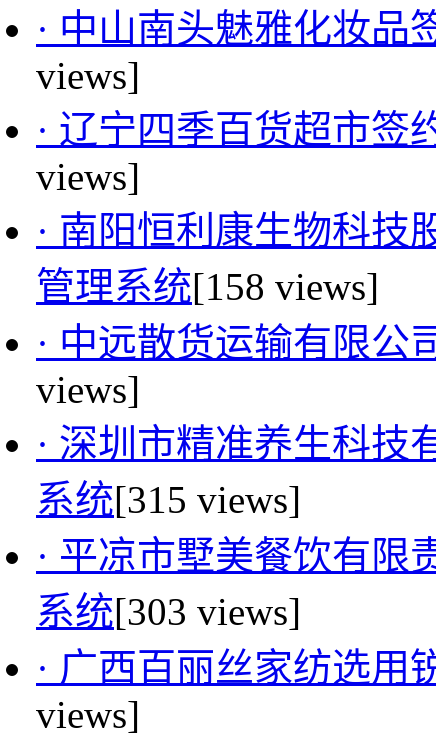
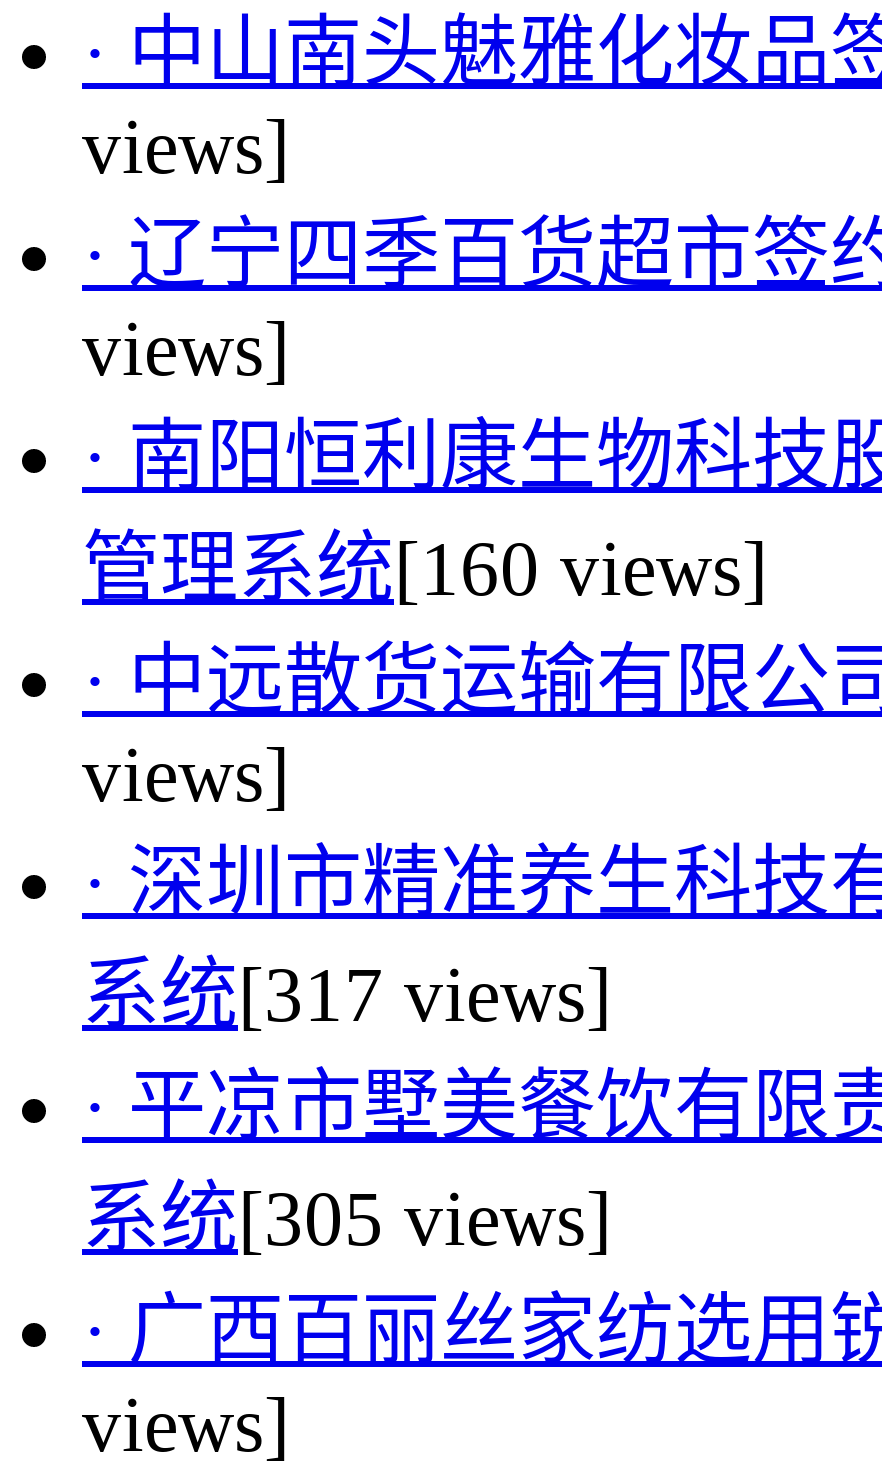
- 管理系统[158 views]
+ 管理系统[160 views]

- 系统[315 views]
+ 系统[317 views]

- 系统[303 views]
+ 系统[305 views]
